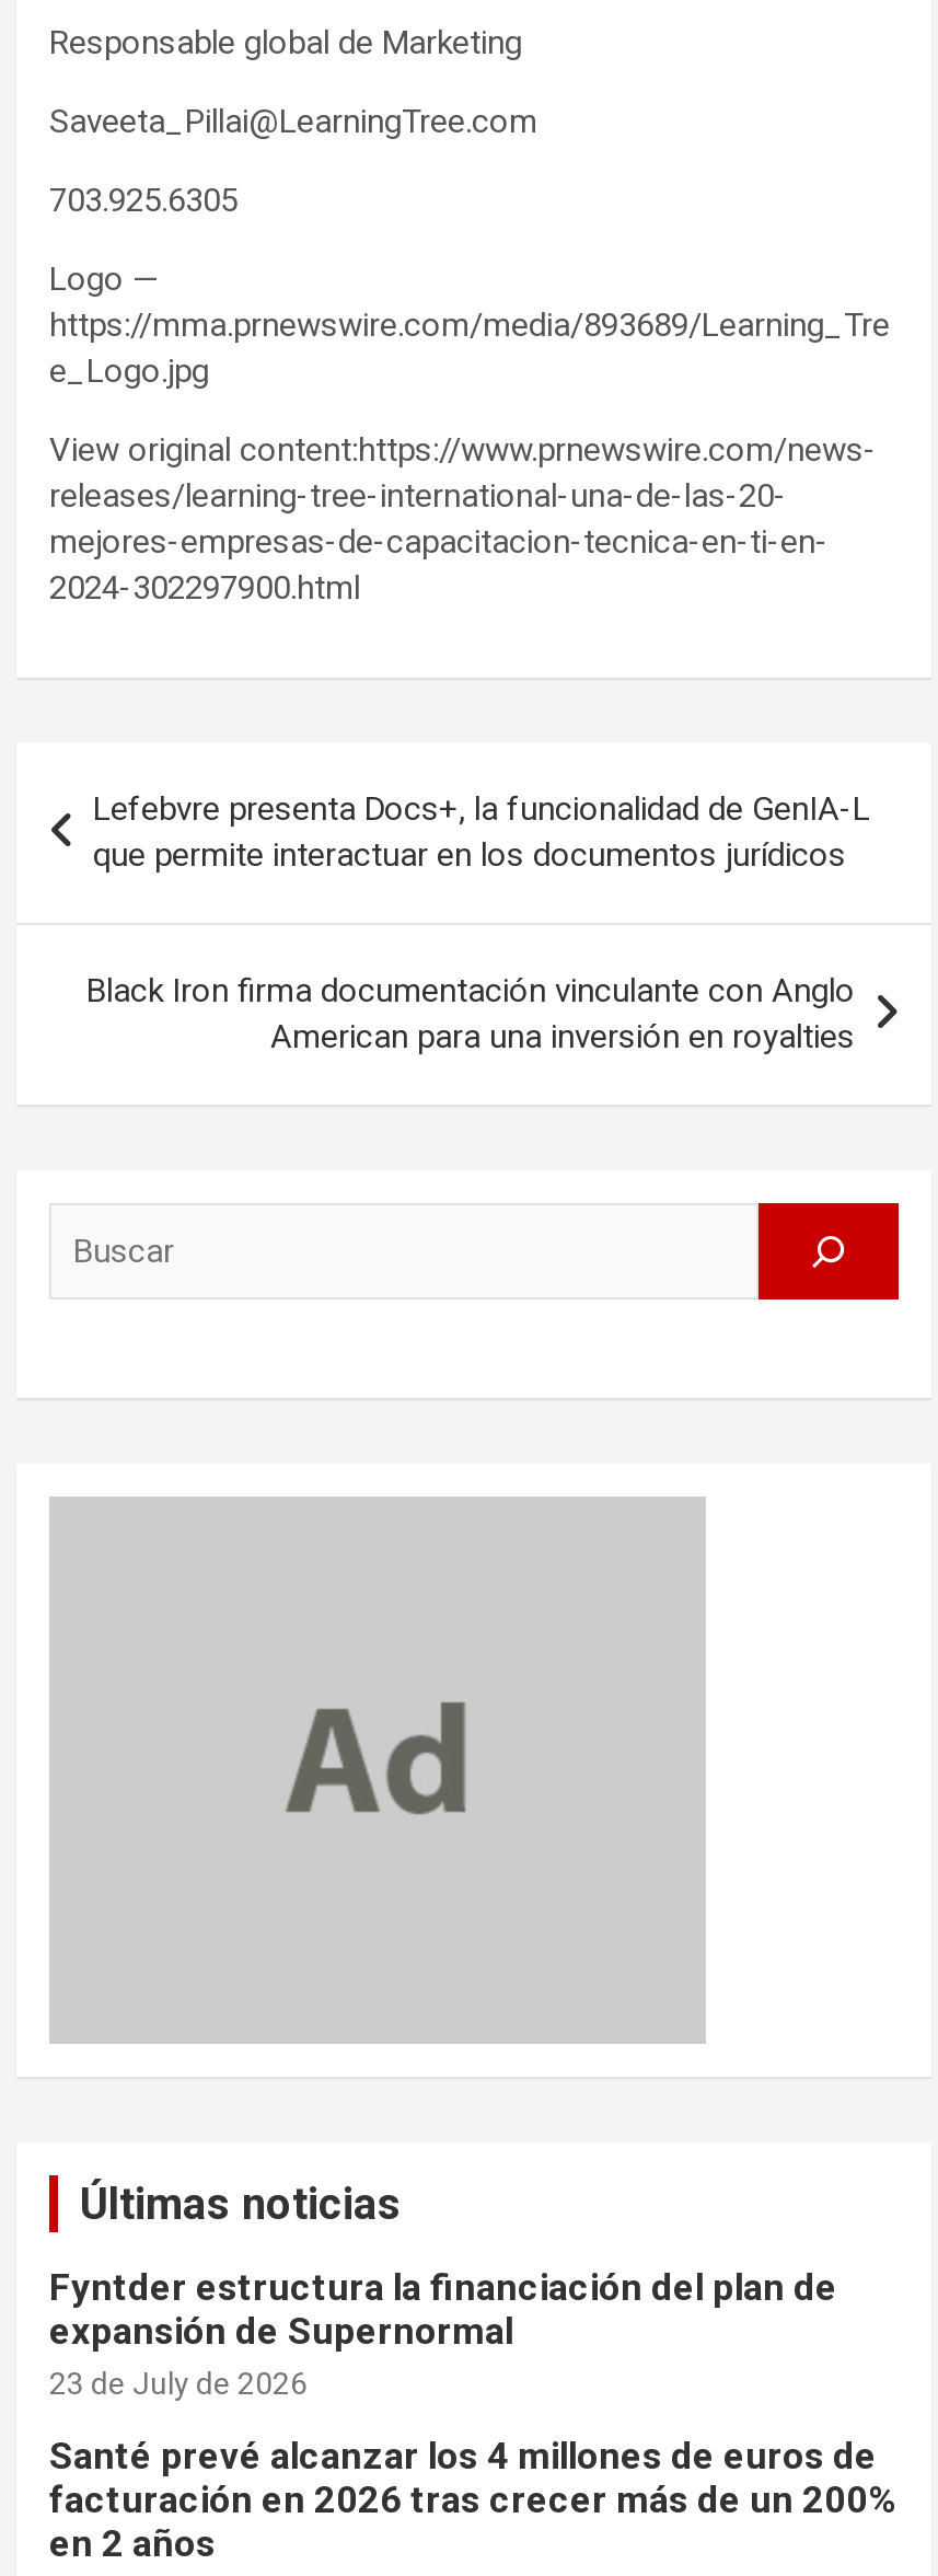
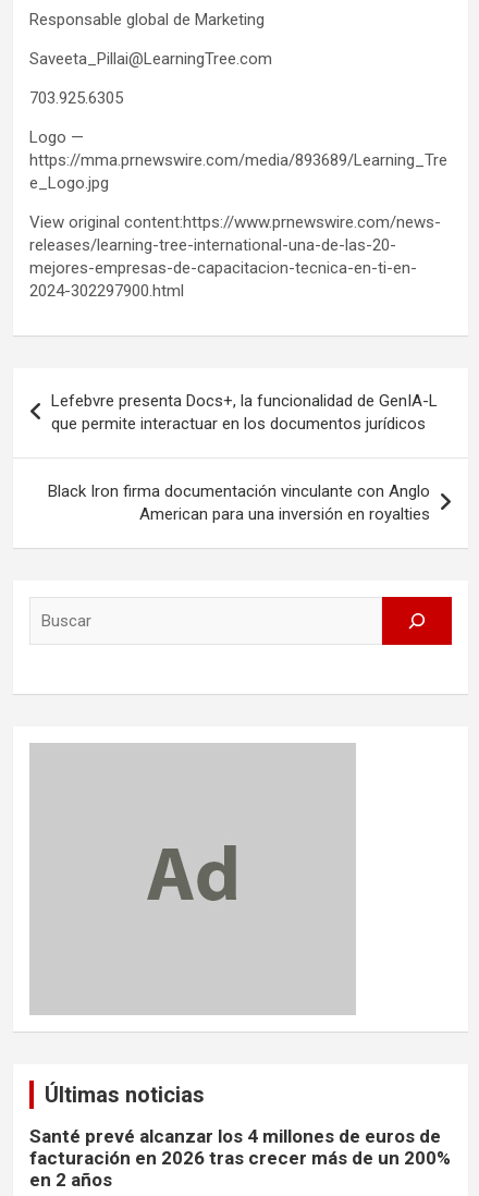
- Fyntder estructura la financiación del plan de
- expansión de Supernormal
- 23 de July de 2026
